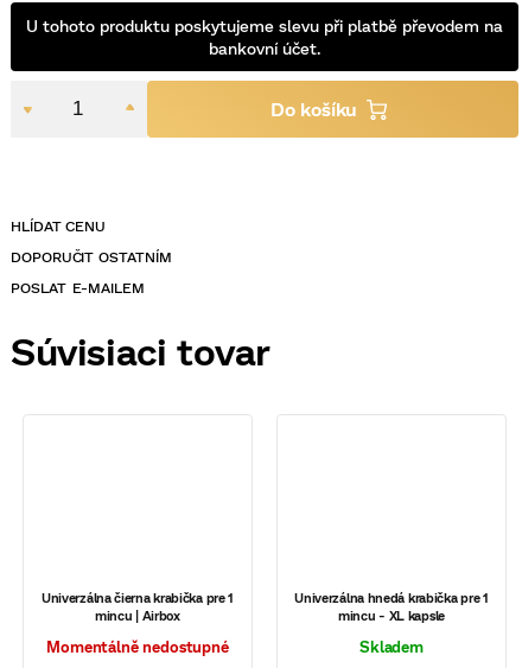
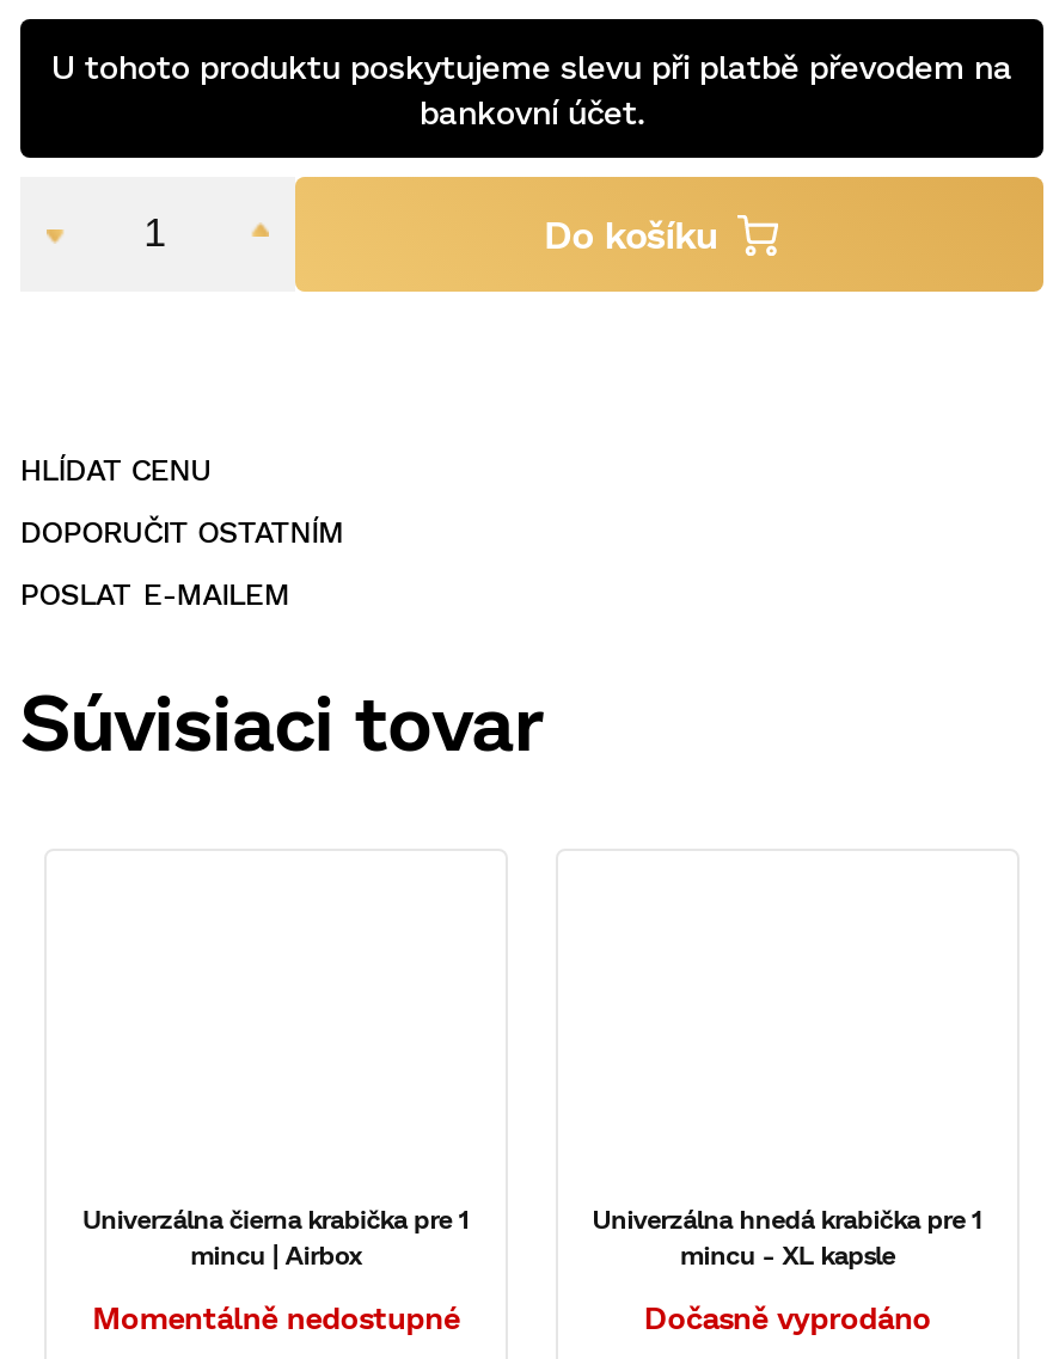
- Skladem
+ Dočasně vyprodáno
